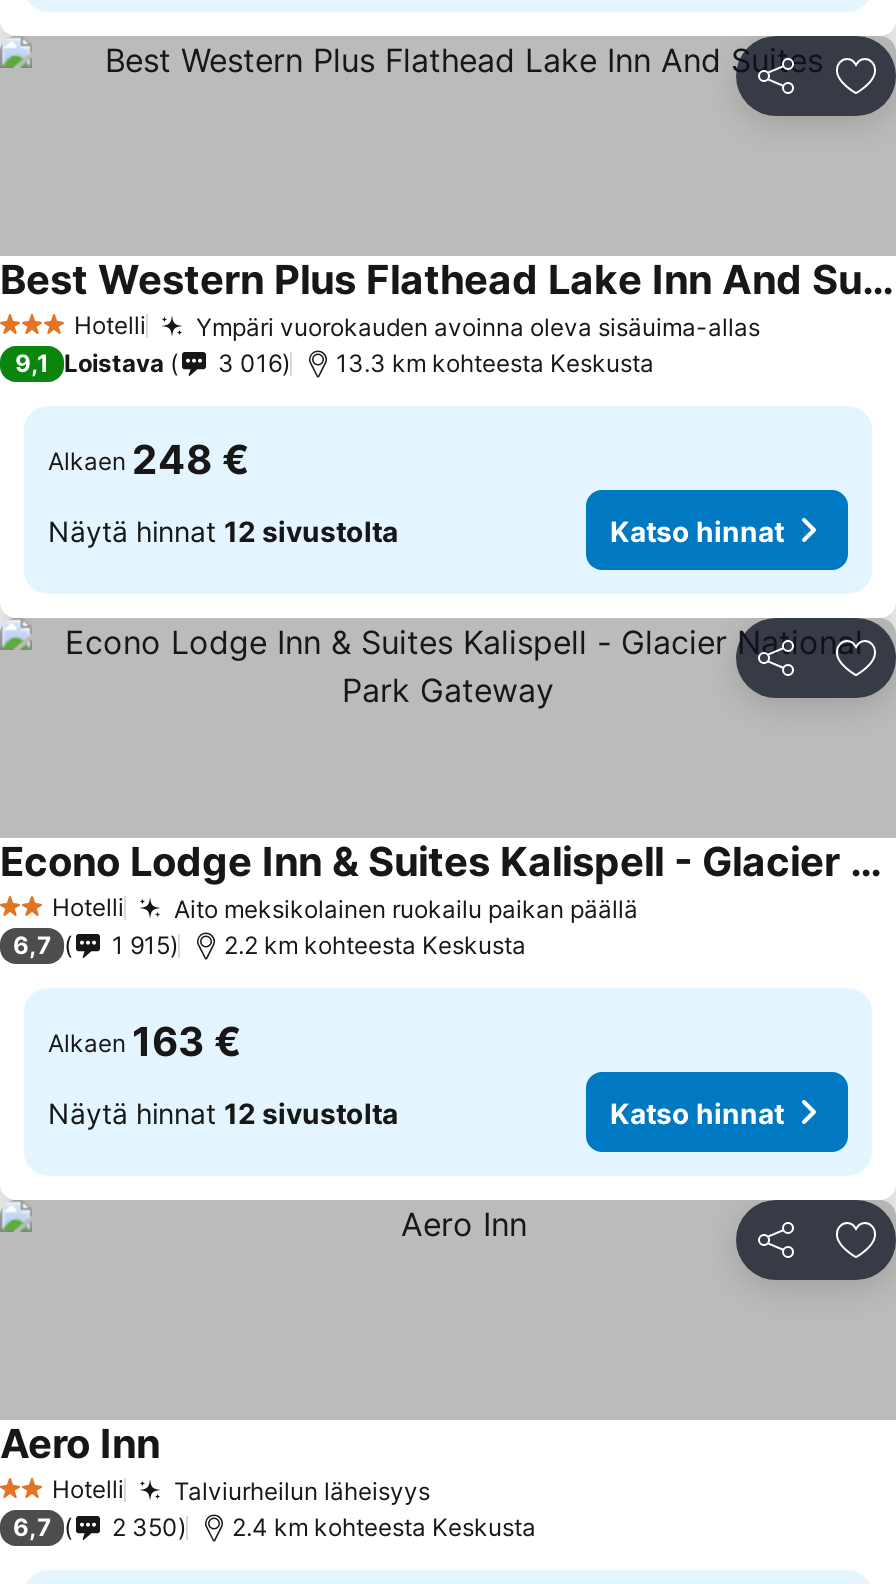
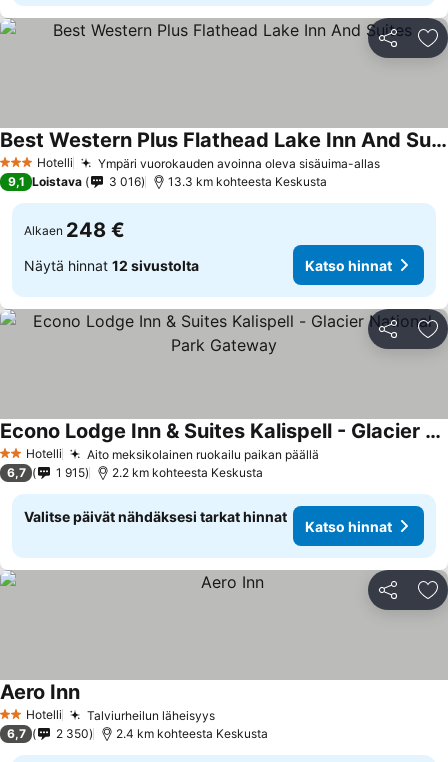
- Alkaen 163 €
- Näytä hinnat 12 sivustolta
+ Valitse päivät nähdäksesi tarkat hinnat
